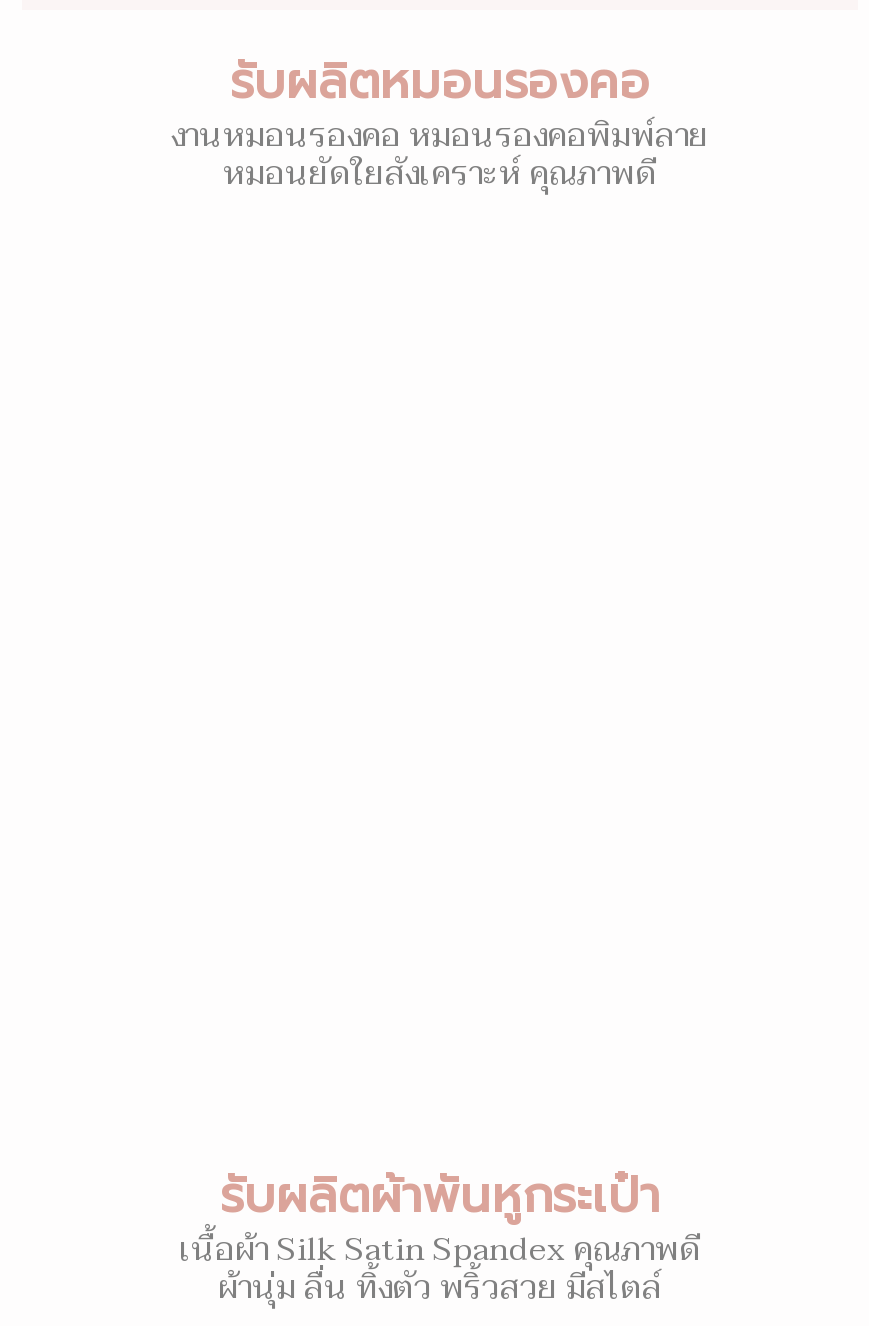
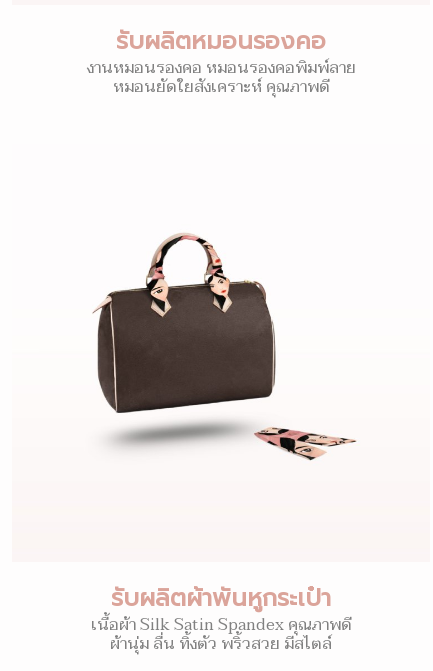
+ [image]
